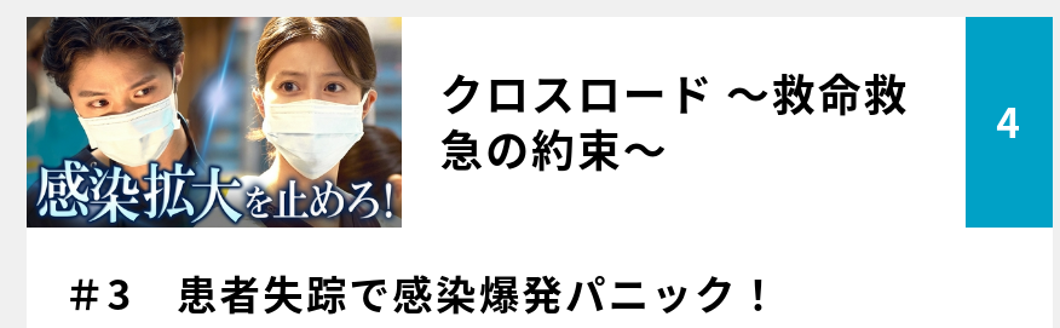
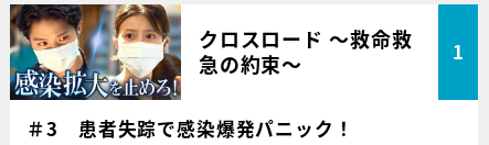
- クロスロード ～救命救 4
+ クロスロード ～救命救 1
